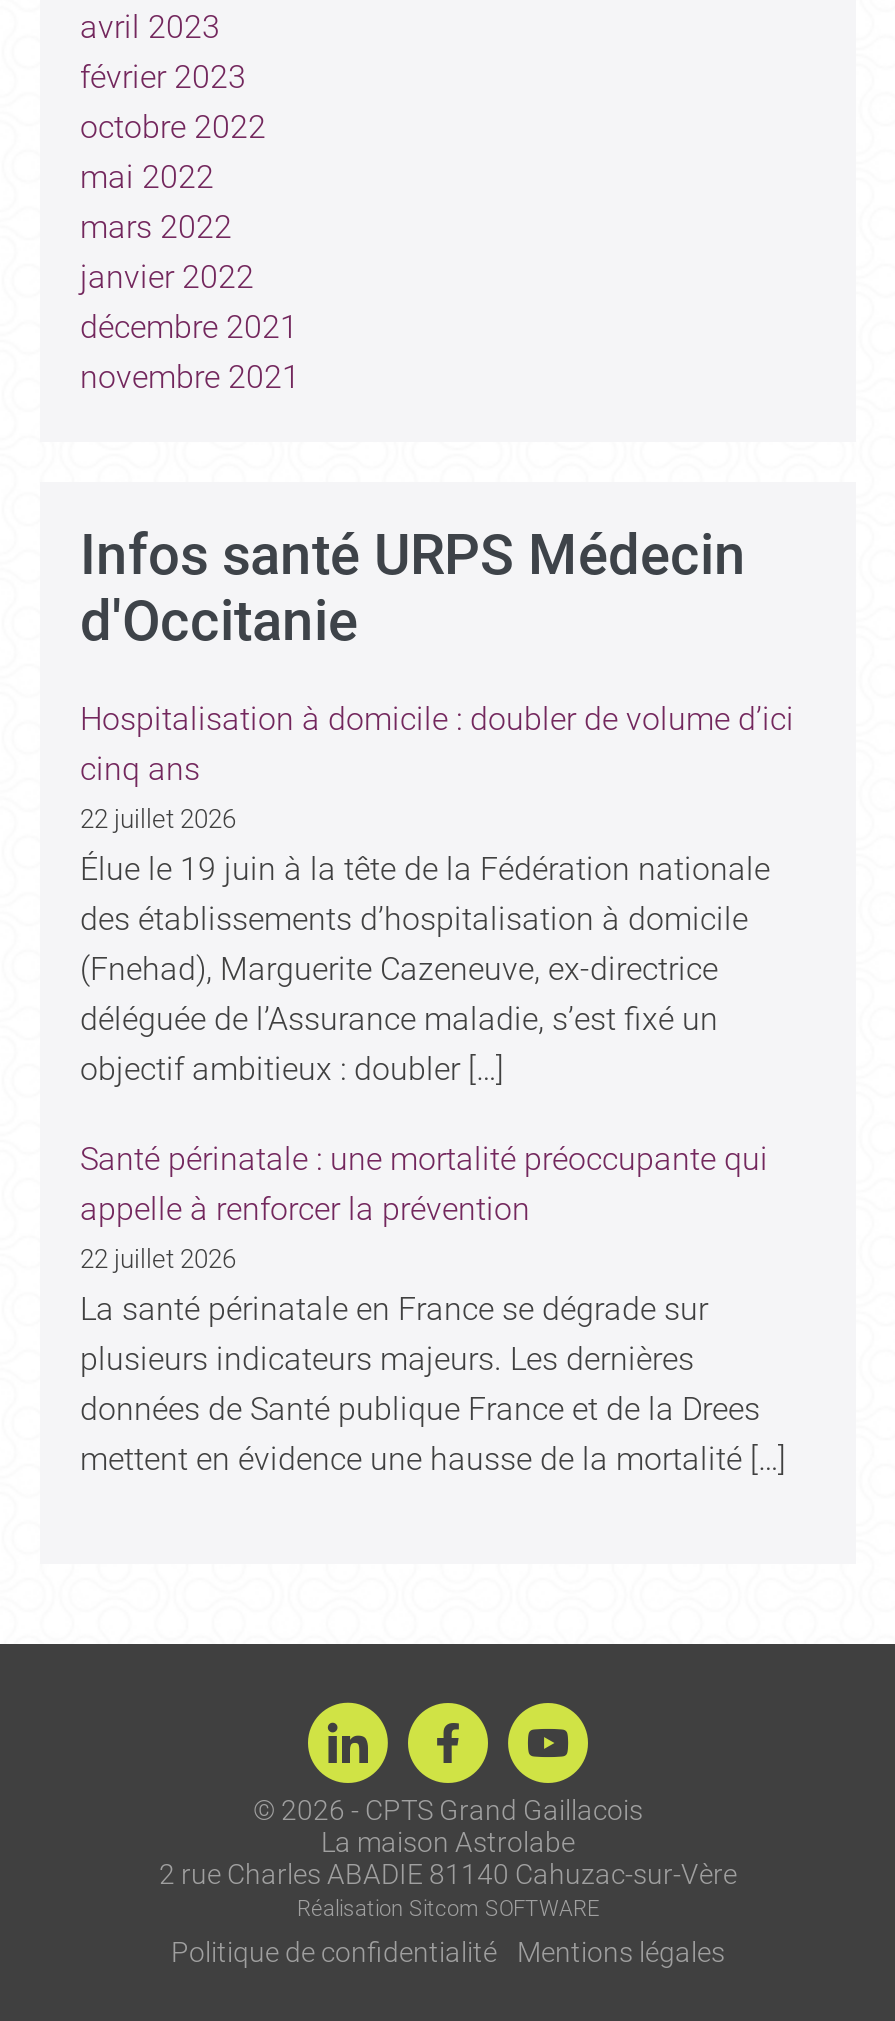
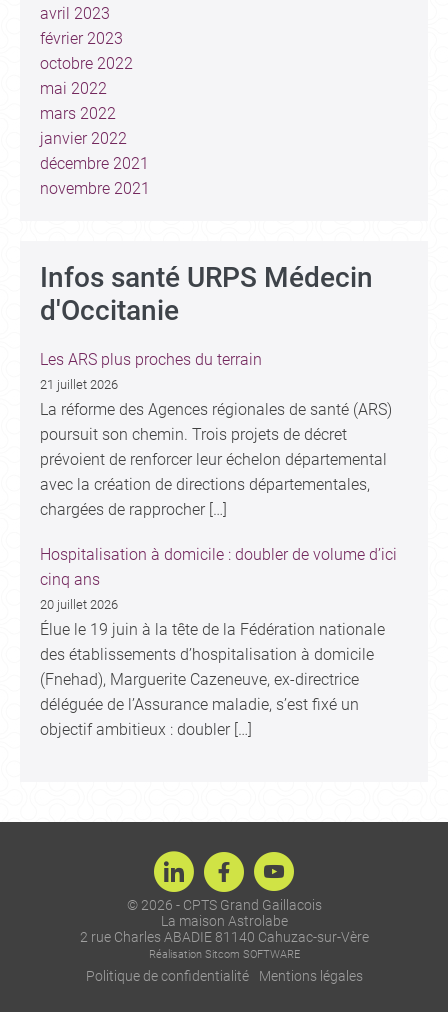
+ Les ARS plus proches du terrain
+ 21 juillet 2026
+ La réforme des Agences régionales de santé (ARS)
+ poursuit son chemin. Trois projets de décret
+ prévoient de renforcer leur échelon départemental
+ avec la création de directions départementales,
+ chargées de rapprocher […]

moved down: Hospitalisation à domicile : doubler de volume d’ici | cinq ans

- 22 juillet 2026
+ 20 juillet 2026

moved down: Élue le 19 juin à la tête de la Fédération nationale | des établissements d’hospitalisation à domicile | (Fnehad), Marguerite Cazeneuve, ex-directrice | déléguée de l’Assurance maladie, s’est fixé un | objectif ambitieux : doubler […]

- Santé périnatale : une mortalité préoccupante qui
- appelle à renforcer la prévention
- 22 juillet 2026
- La santé périnatale en France se dégrade sur
- plusieurs indicateurs majeurs. Les dernières
- données de Santé publique France et de la Drees
- mettent en évidence une hausse de la mortalité […]
